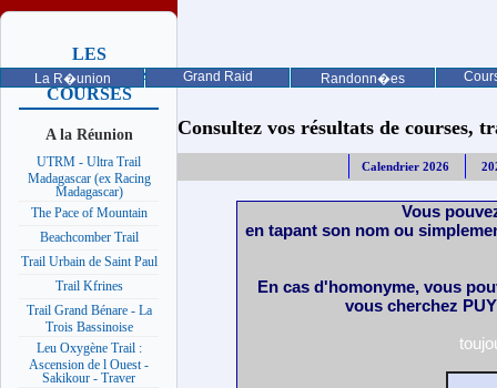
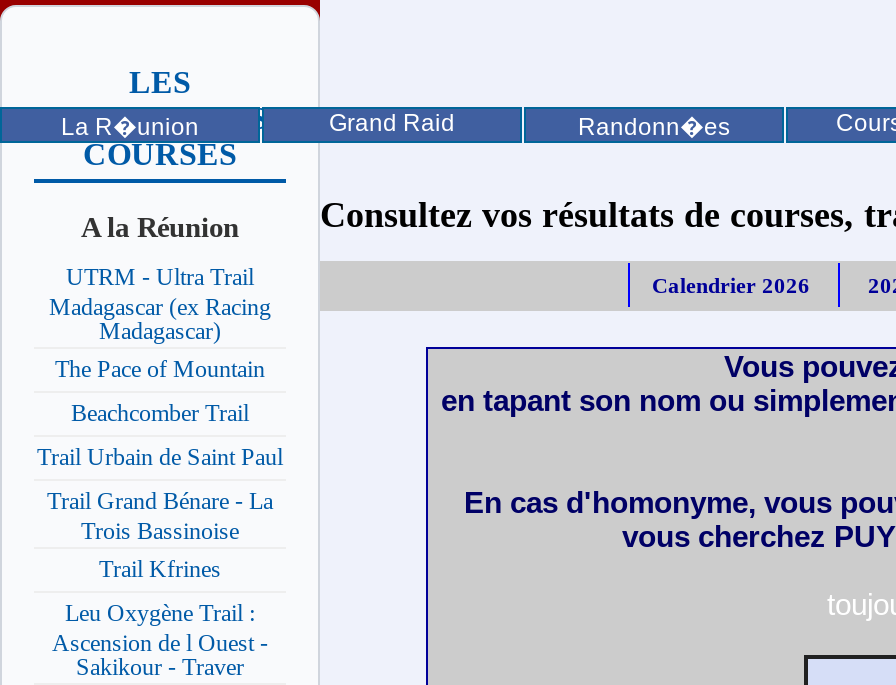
moved down: Trail Kfrines

moved up: Trail Grand Bénare - La | Trois Bassinoise
